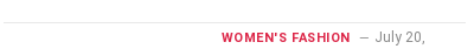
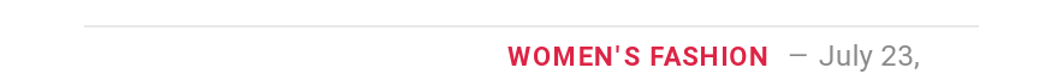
- WOMEN'S FASHION July 20,
+ WOMEN'S FASHION July 23,
